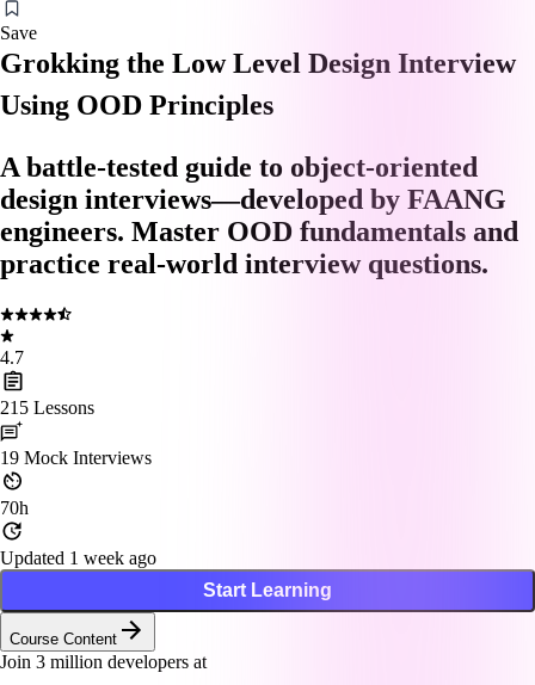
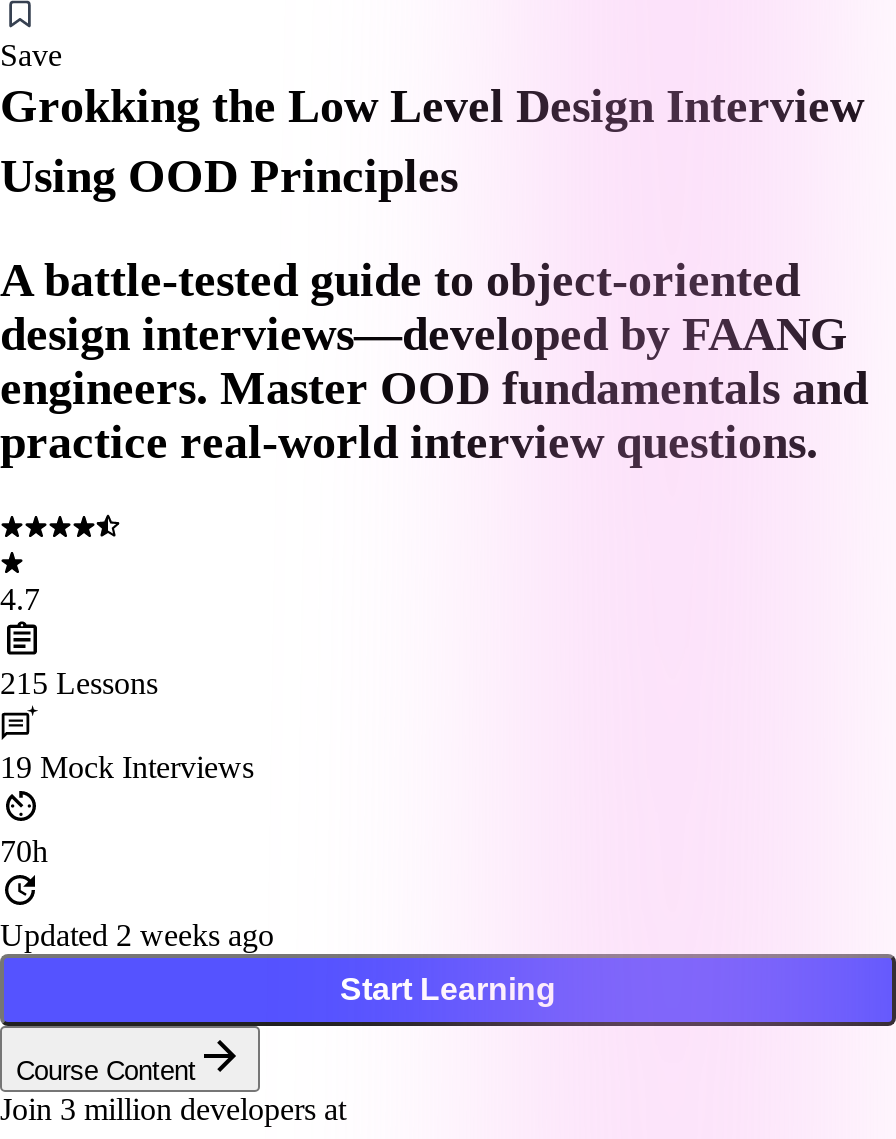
- Updated 1 week ago
+ Updated 2 weeks ago
